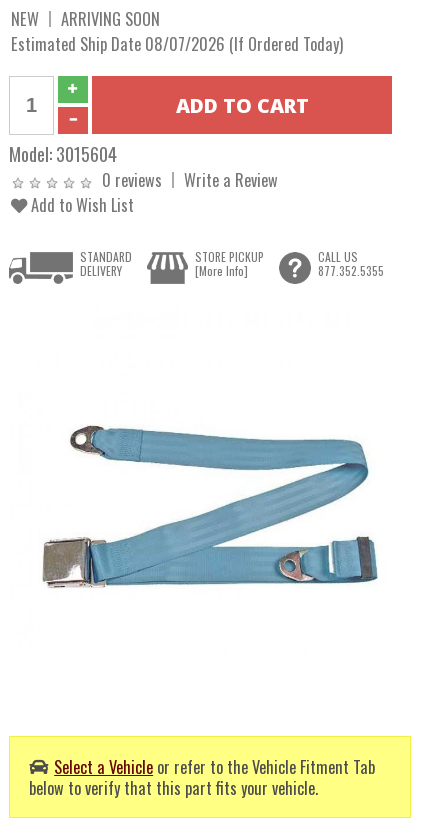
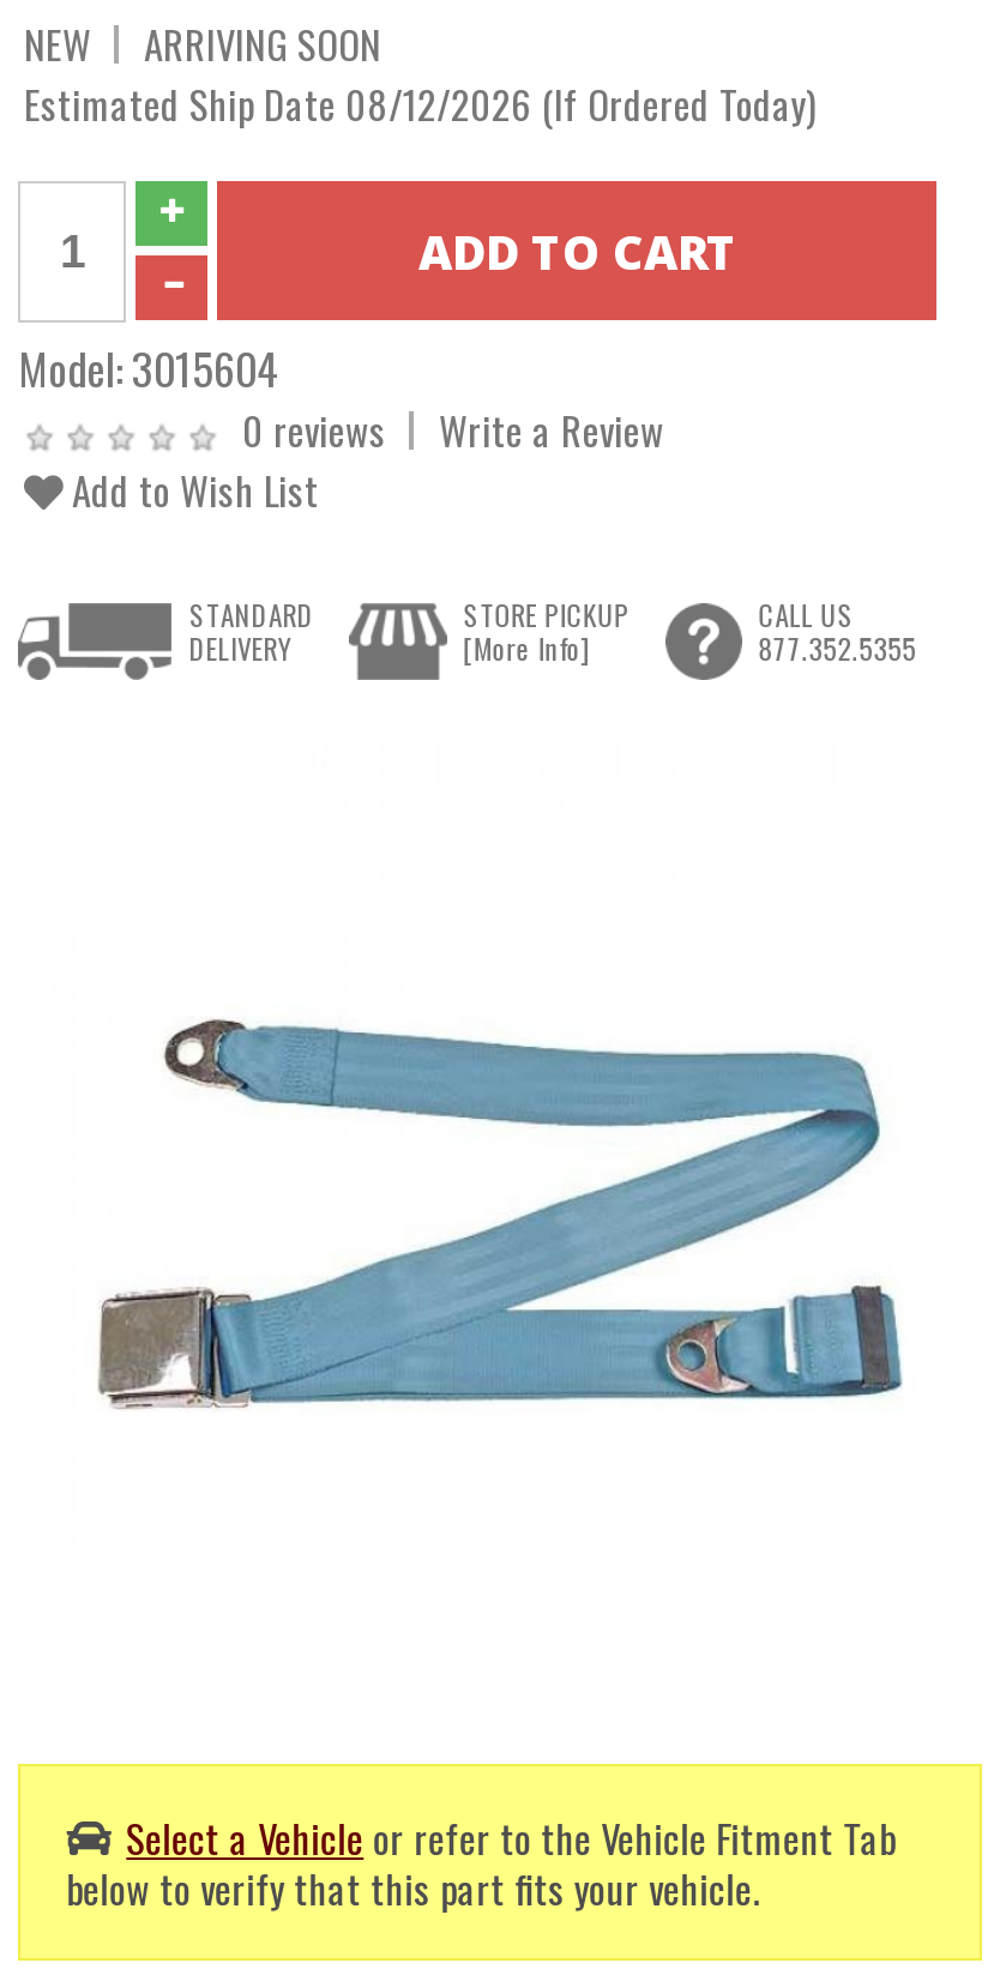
- Estimated Ship Date 08/07/2026 (If Ordered Today)
+ Estimated Ship Date 08/12/2026 (If Ordered Today)
